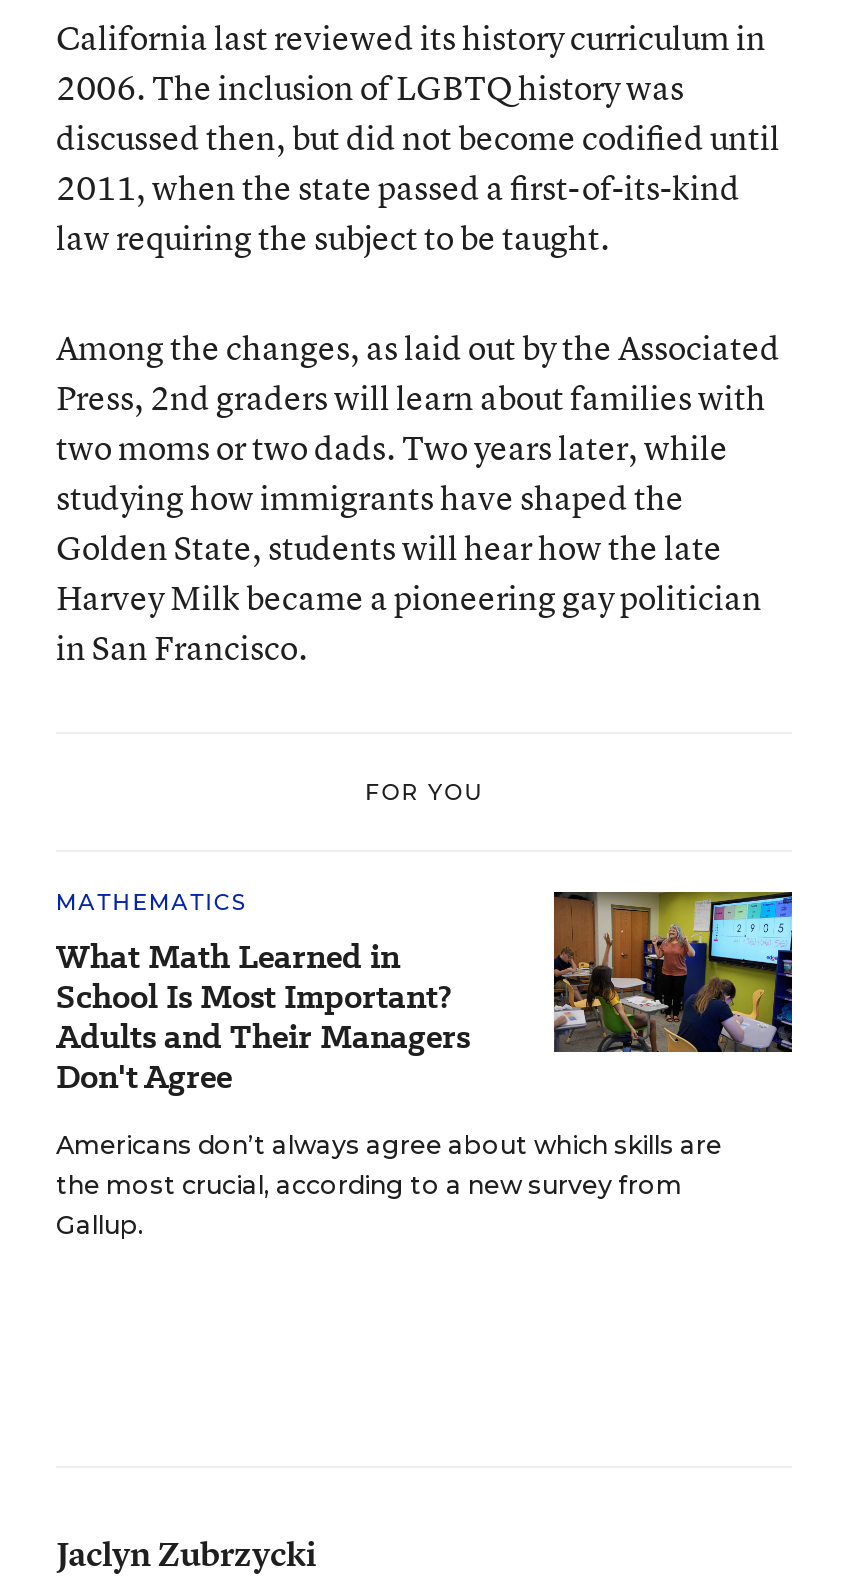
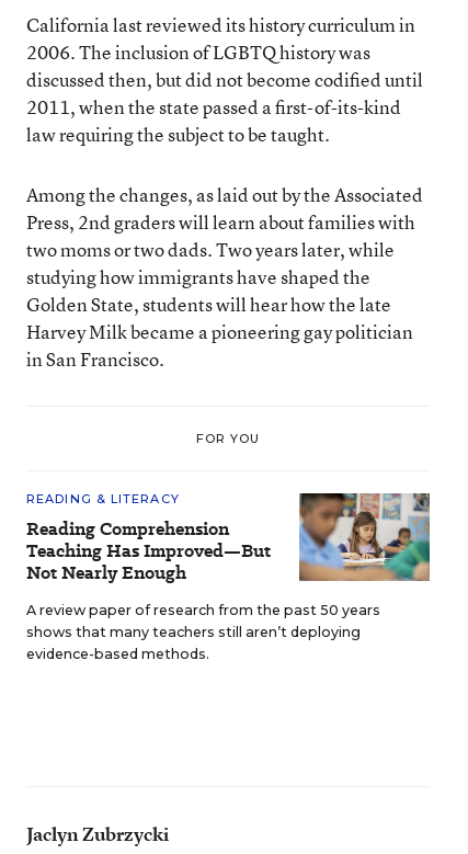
- MATHEMATICS
- What Math Learned in
- School Is Most Important?
- Adults and Their Managers
- Don't Agree
+ READING & LITERACY
+ Reading Comprehension
+ Teaching Has Improved—But
+ Not Nearly Enough

- [image]
- Americans don’t always agree about which skills are
- the most crucial, according to a new survey from
- Gallup.
+ [image]
+ A review paper of research from the past 50 years
+ shows that many teachers still aren’t deploying
+ evidence-based methods.
